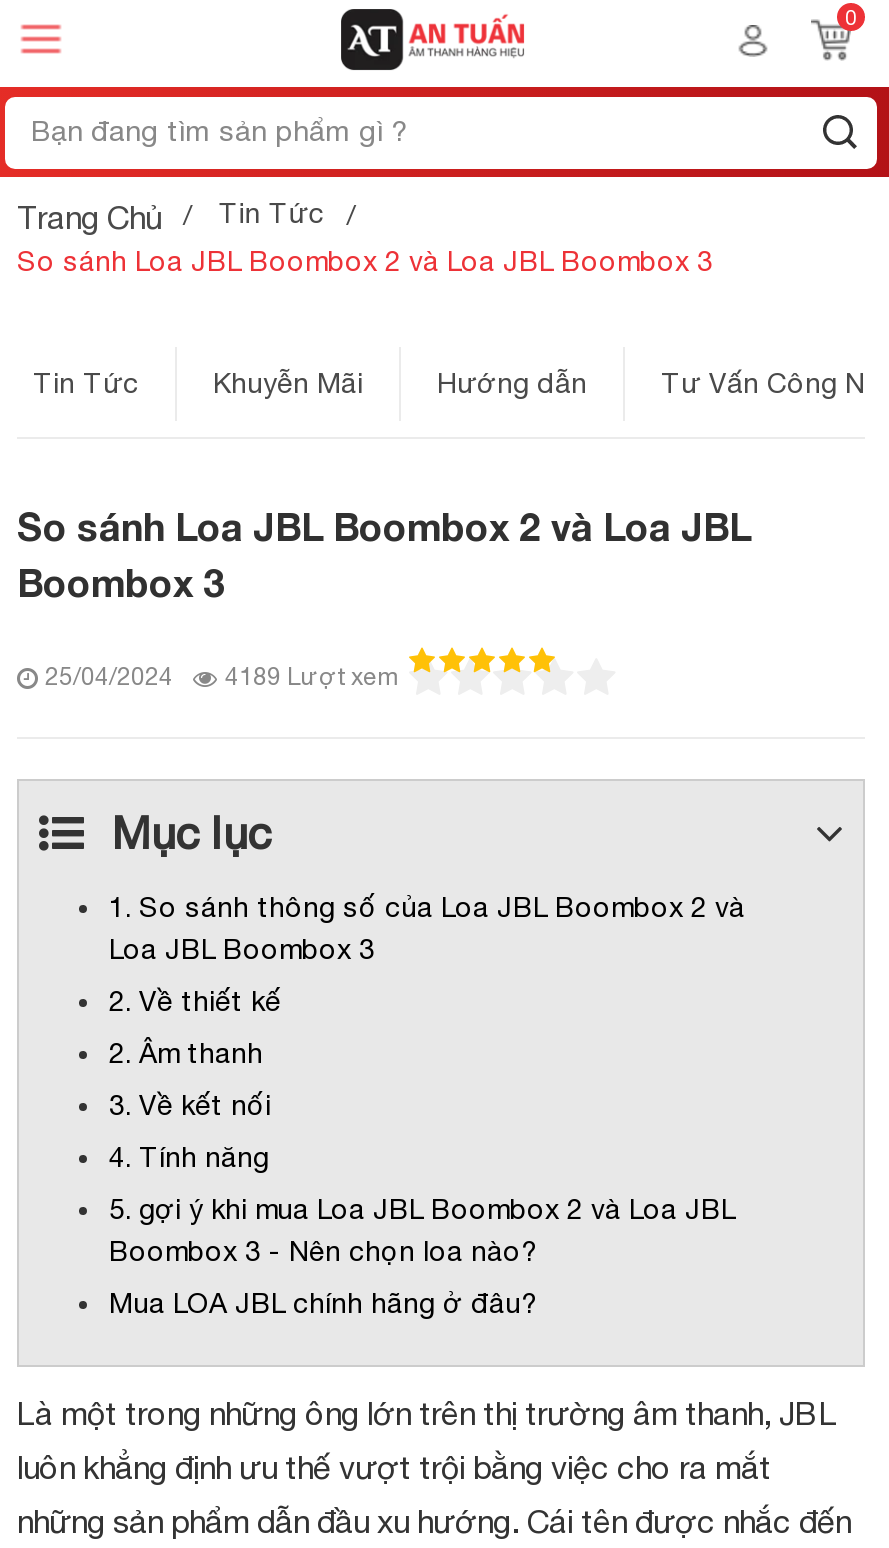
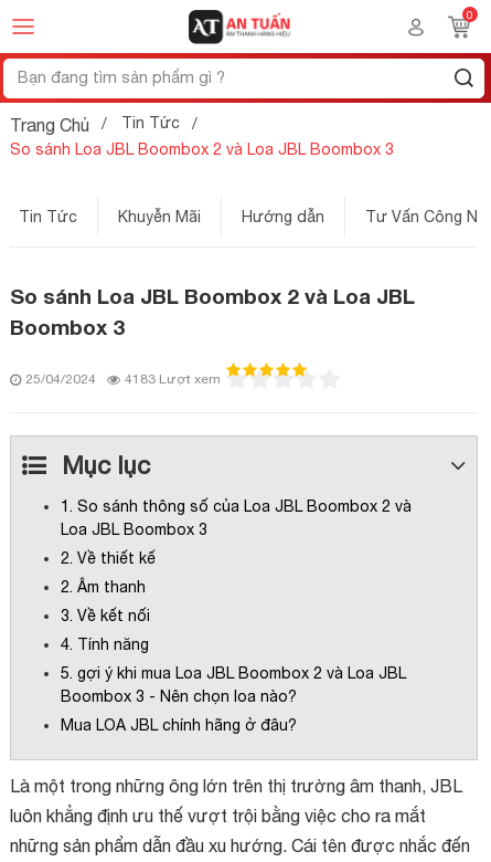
- 25/04/2024 4189 Lượt xem
+ 25/04/2024 4183 Lượt xem
